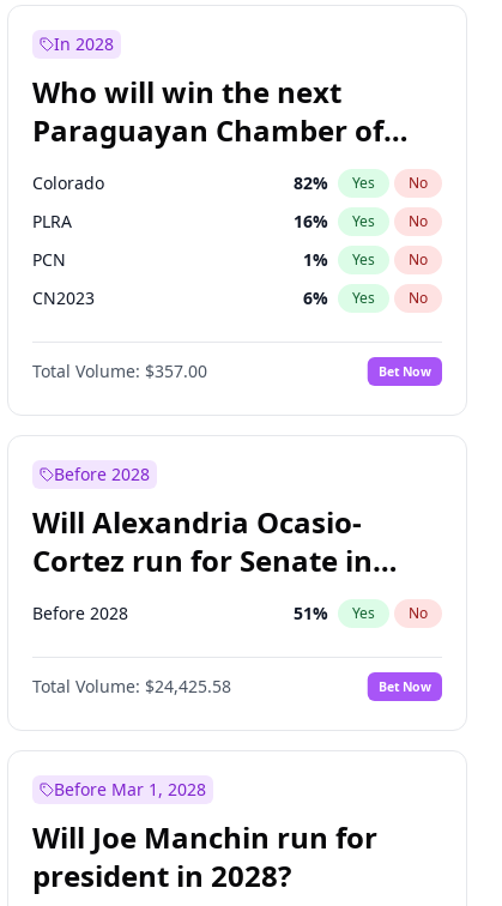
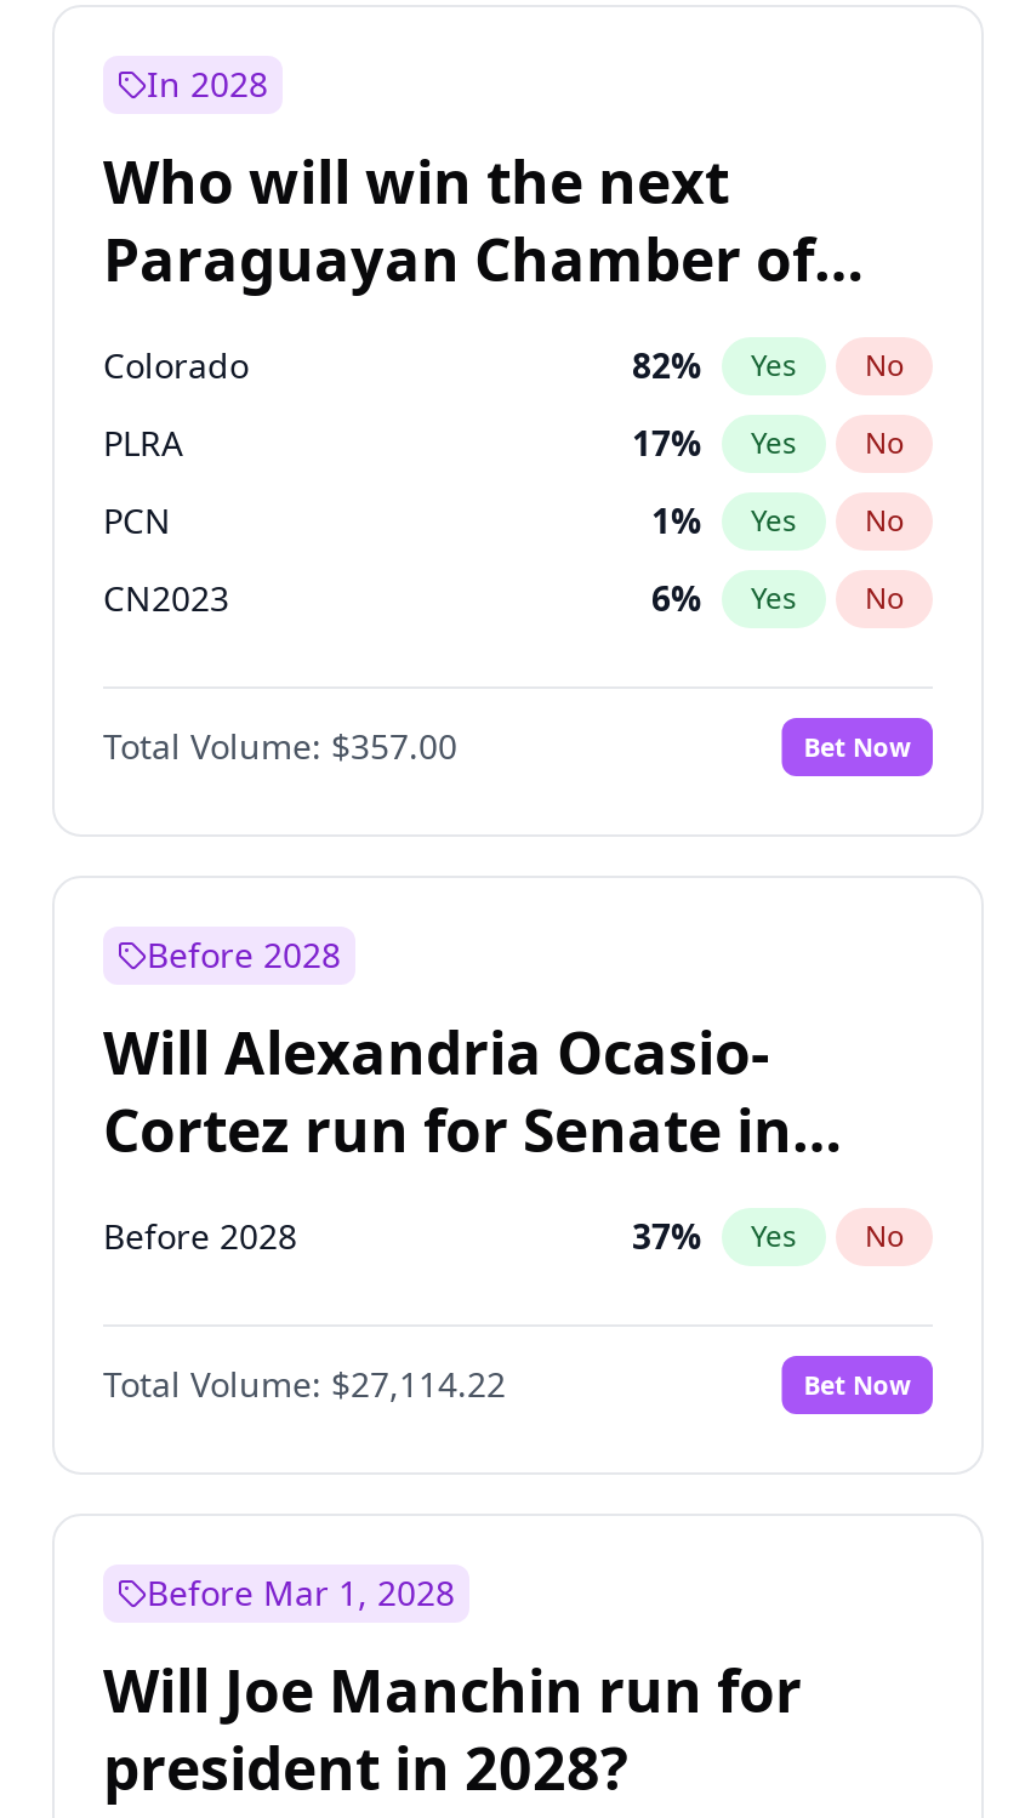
- 16% Yes No
+ 17% Yes No

- 51% Yes No
+ 37% Yes No

- Total Volume: $24,425.58
+ Total Volume: $27,114.22
